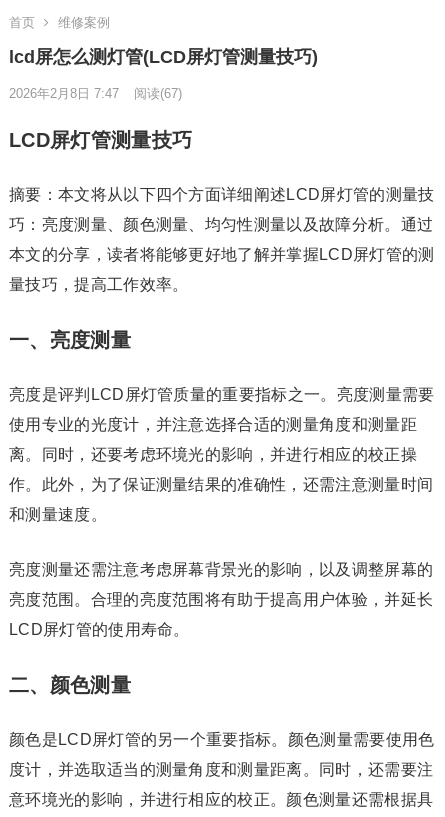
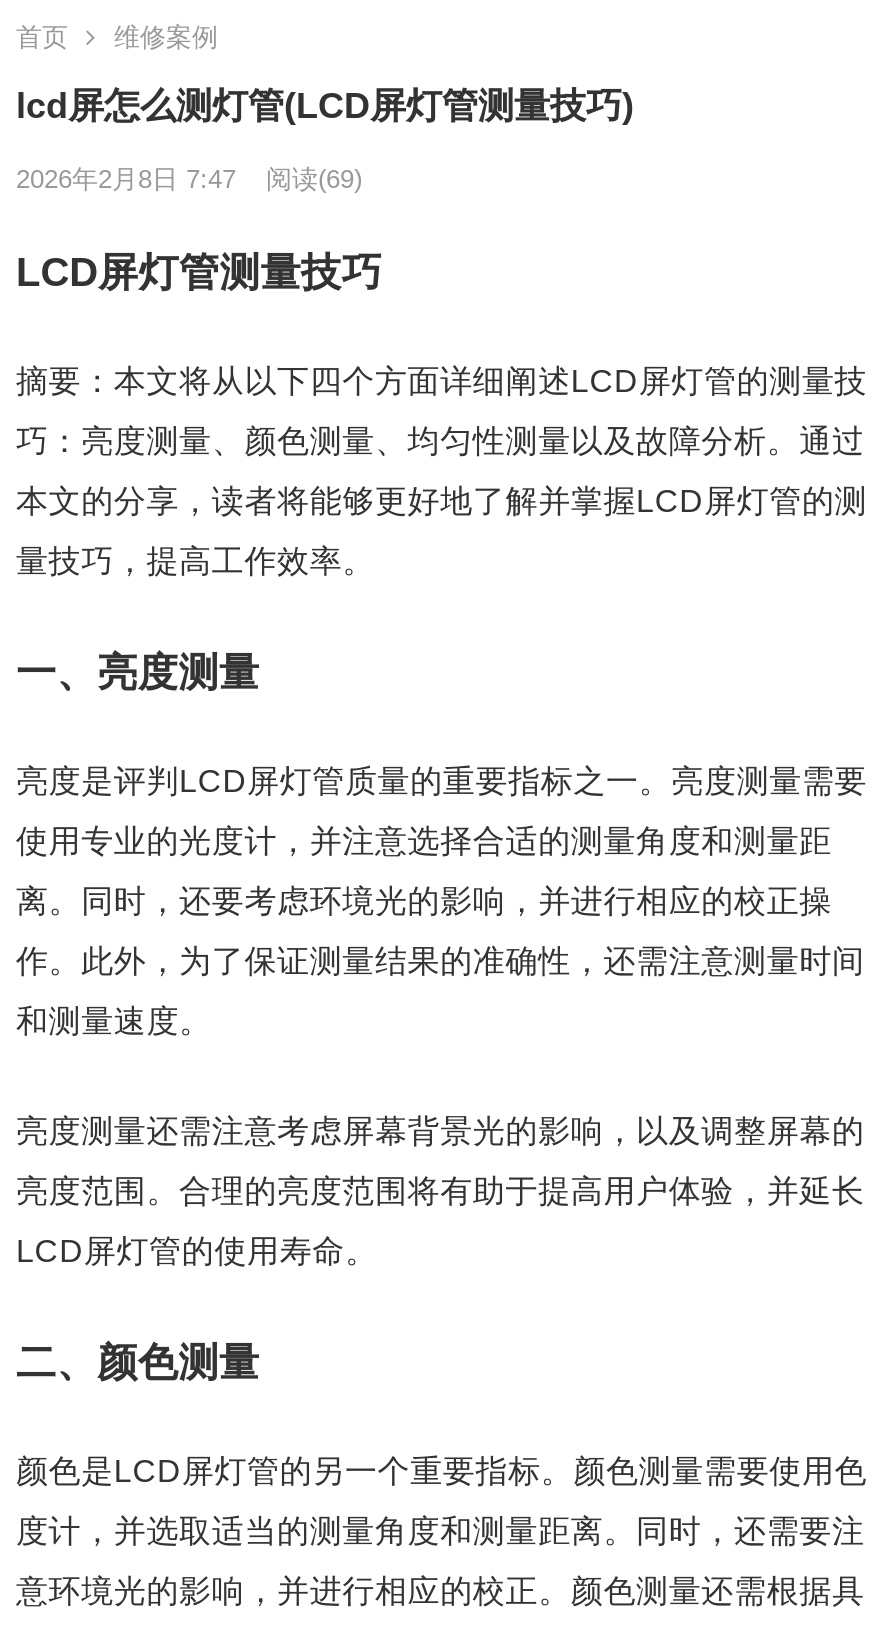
- 2026年2月8日 7:47 阅读(67)
+ 2026年2月8日 7:47 阅读(69)
